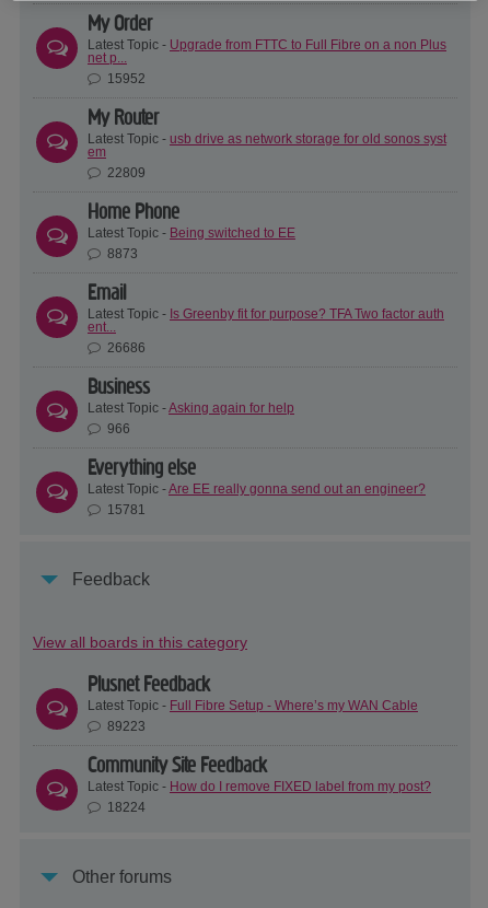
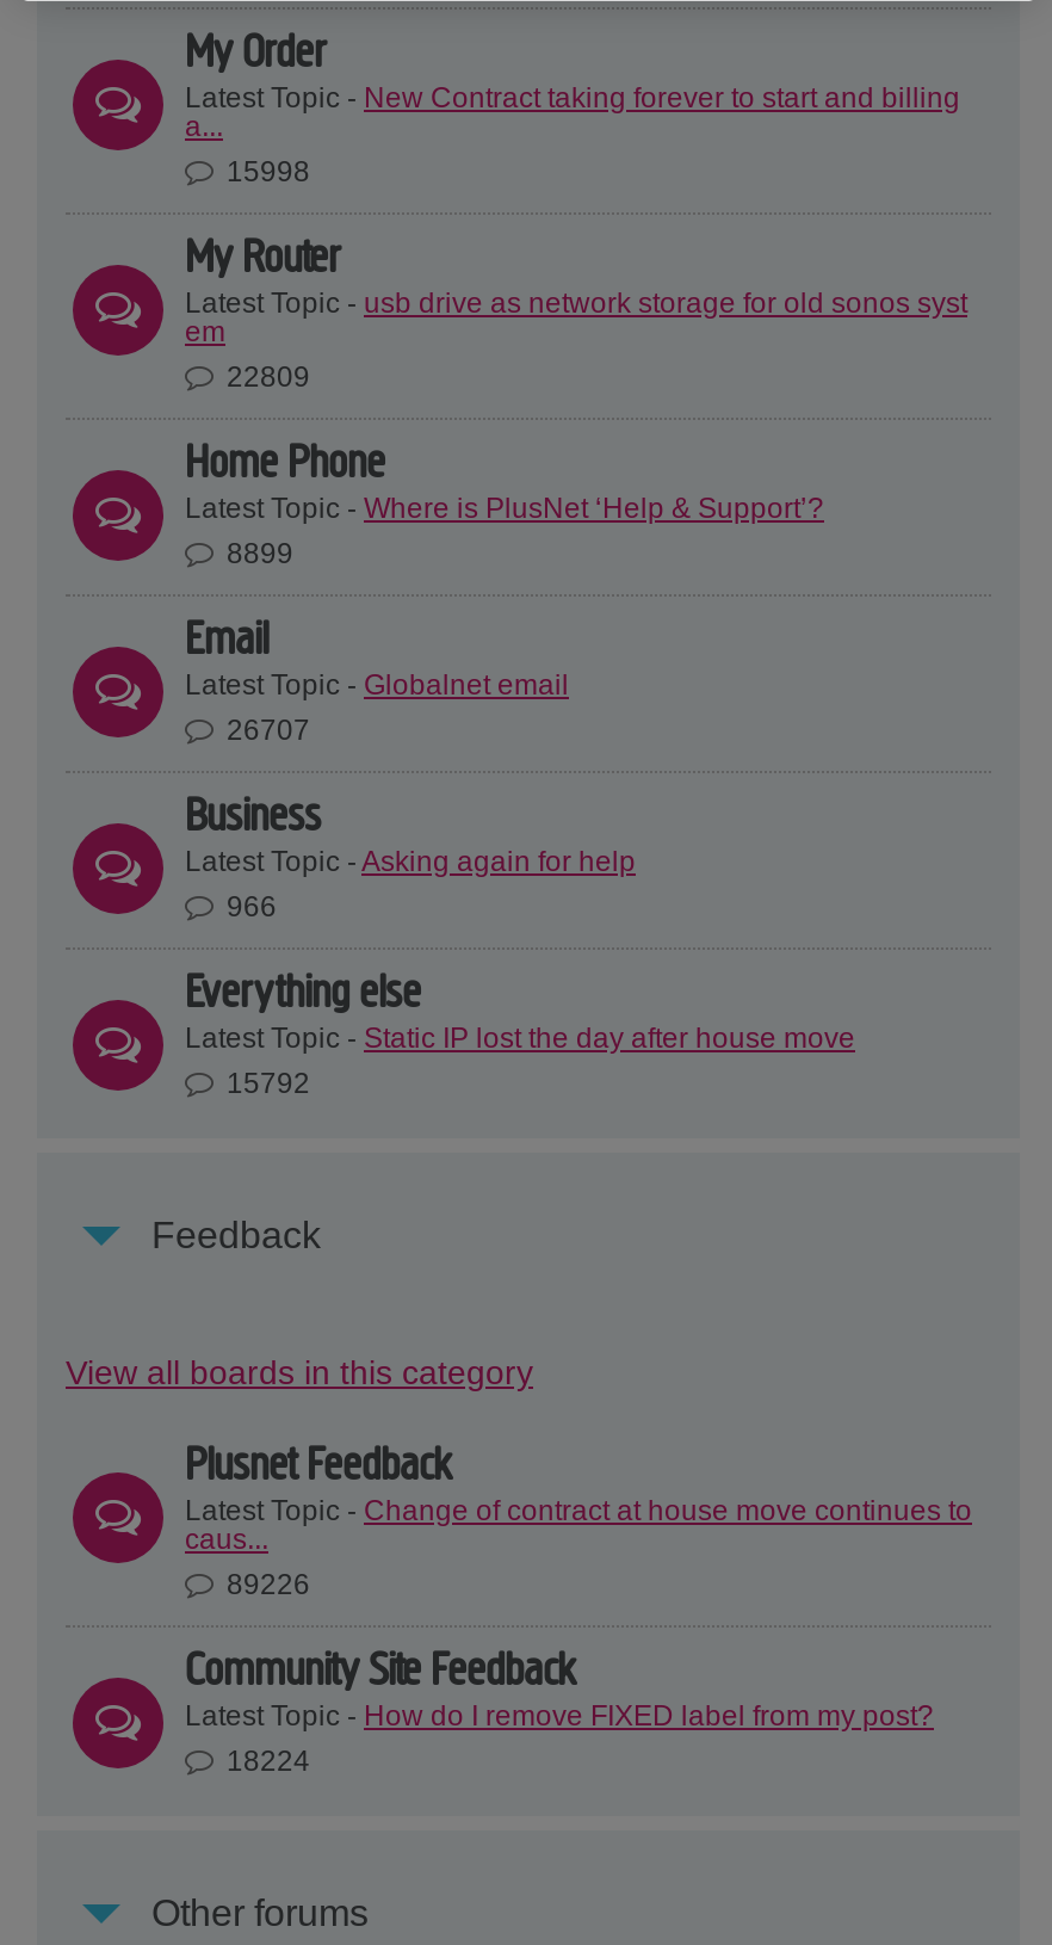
- Latest Topic - Upgrade from FTTC to Full Fibre on a non Plus
- net p...
- 15952
+ Latest Topic - New Contract taking forever to start and billing
+ a...
+ 15998

- Latest Topic - Being switched to EE
- 8873
+ Latest Topic - Where is PlusNet ‘Help & Support’?
+ 8899

- Latest Topic - Is Greenby fit for purpose? TFA Two factor auth
- ent...
- 26686
+ Latest Topic - Globalnet email
+ 26707

- Latest Topic - Are EE really gonna send out an engineer?
+ Latest Topic - Static IP lost the day after house move

- 15781
+ 15792

- Latest Topic - Full Fibre Setup - Where’s my WAN Cable
- 89223
+ Latest Topic - Change of contract at house move continues to
+ caus...
+ 89226
